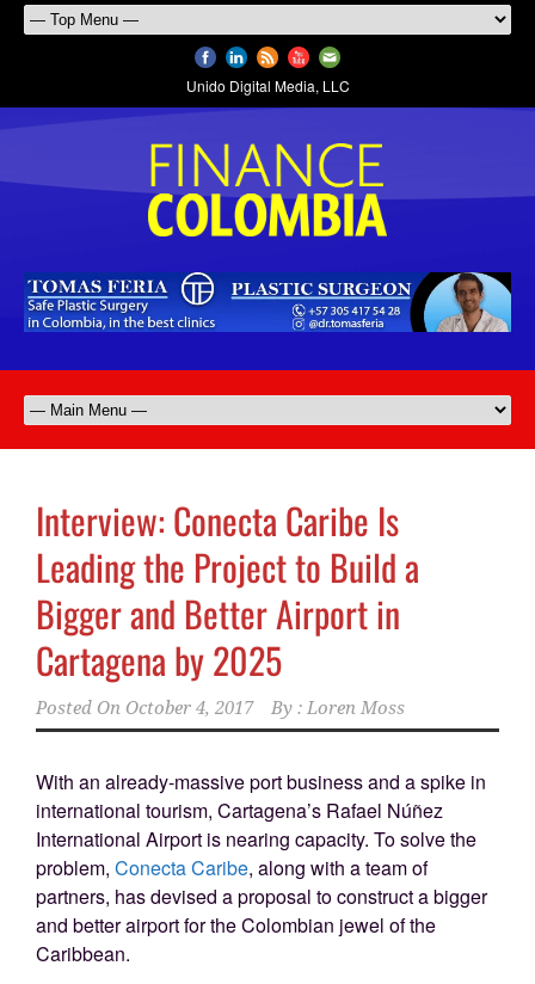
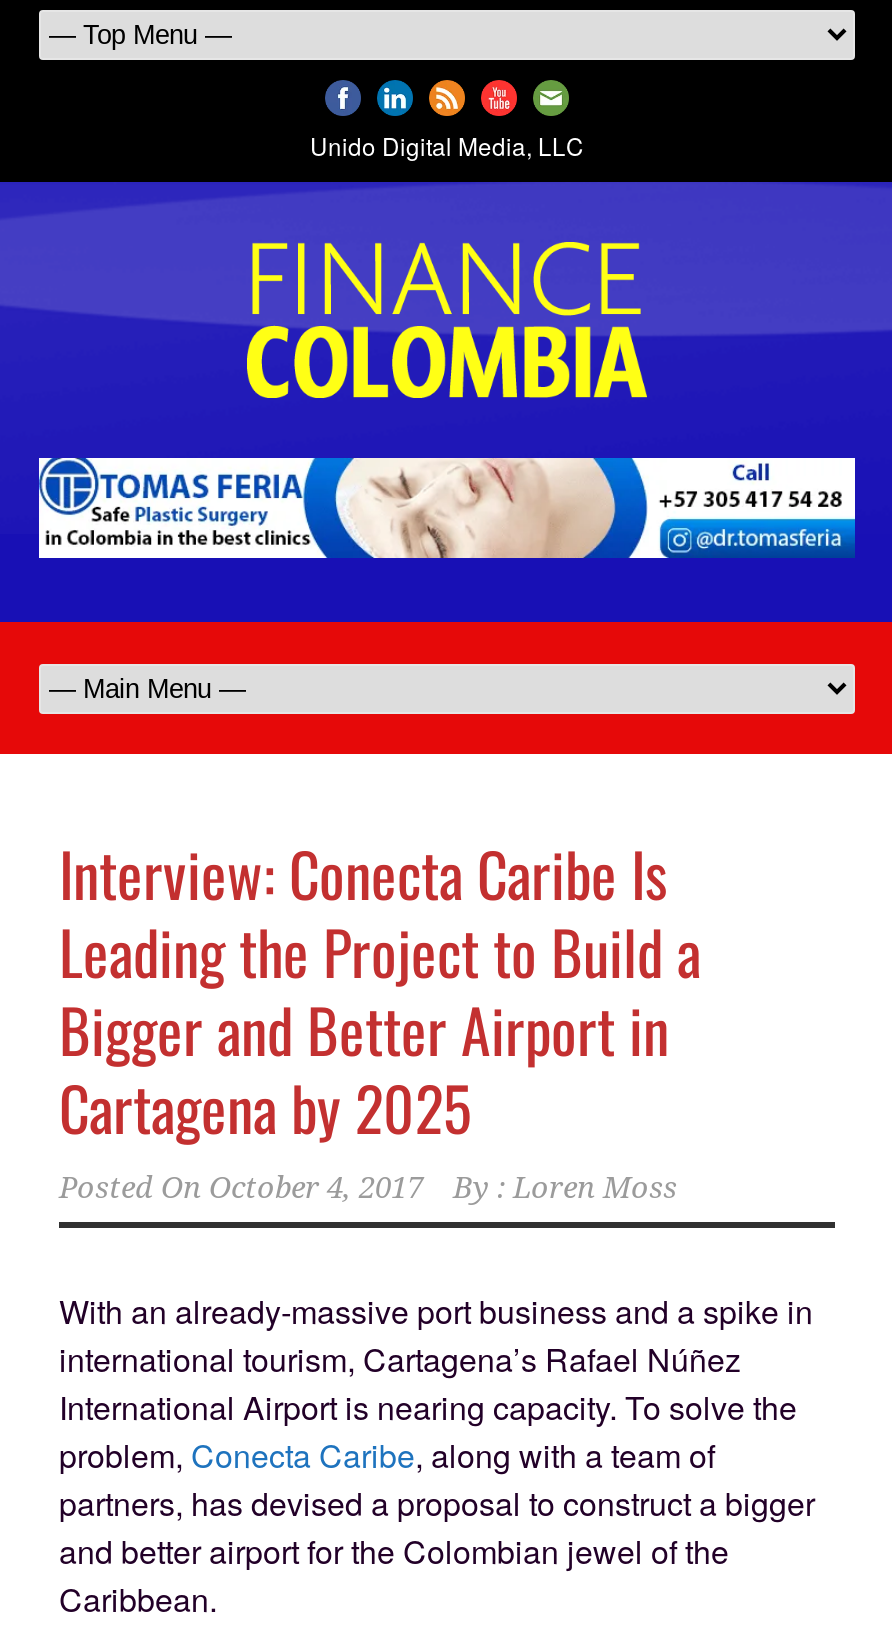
- [image]
+ [image]
